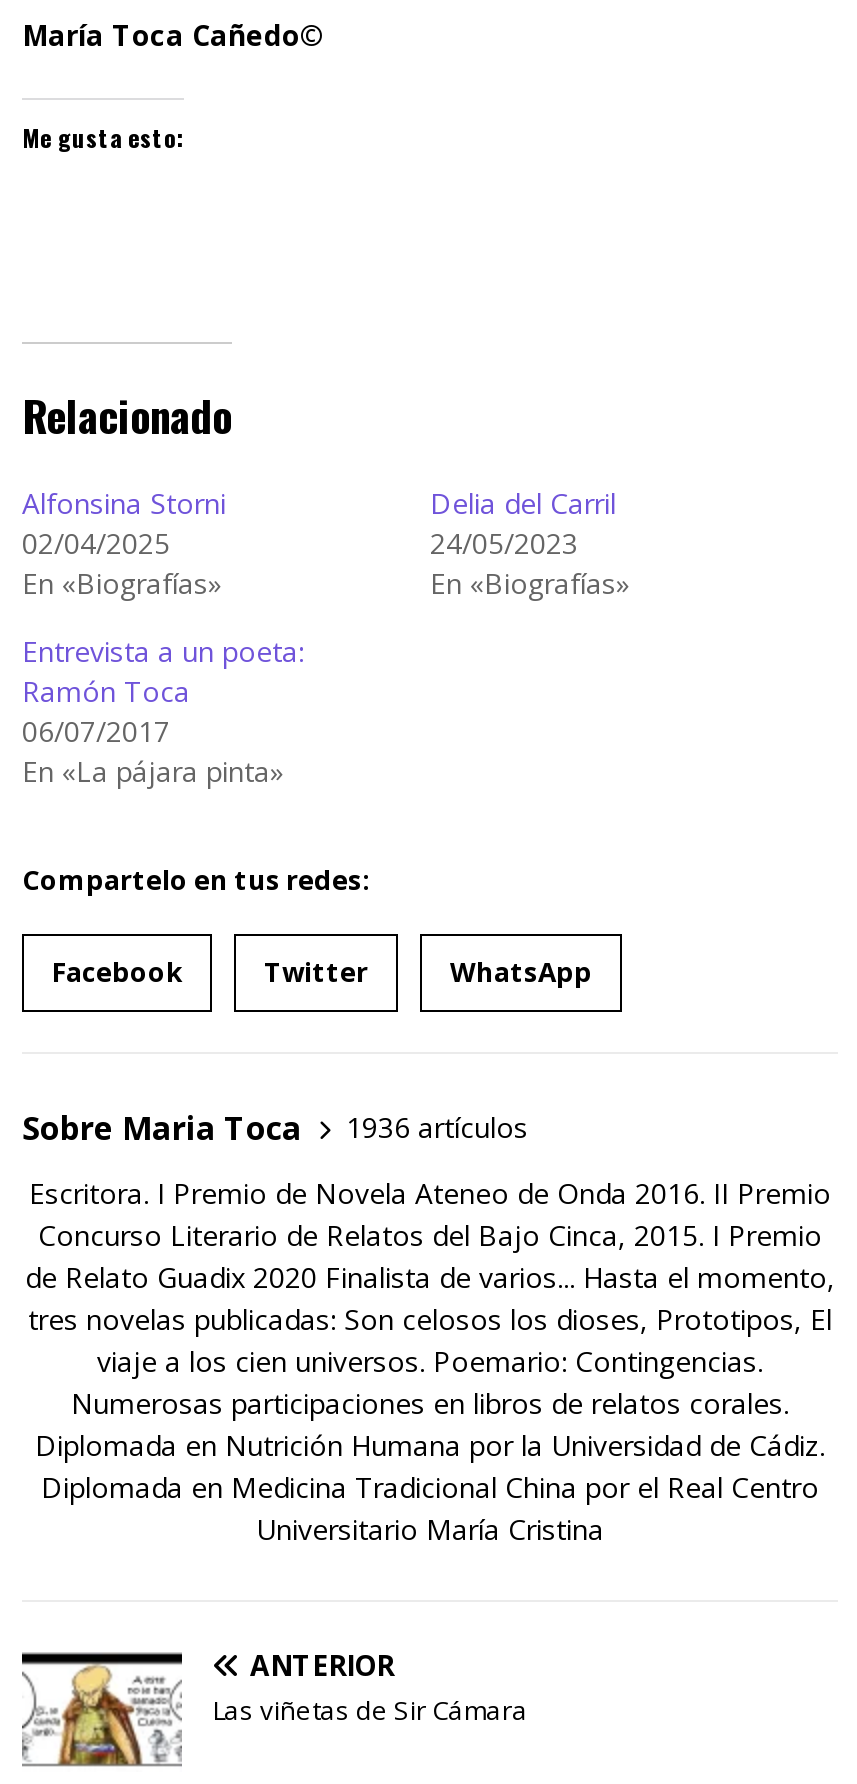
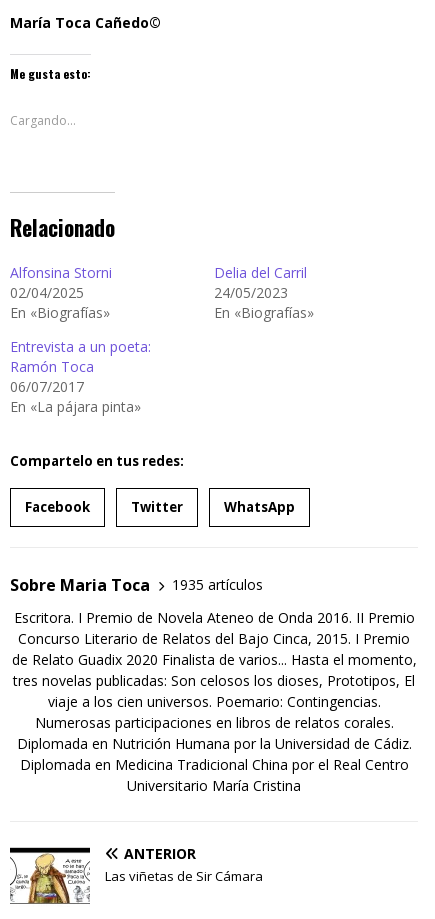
+ Cargando...

- Sobre Maria Toca 1936 artículos
+ Sobre Maria Toca 1935 artículos
